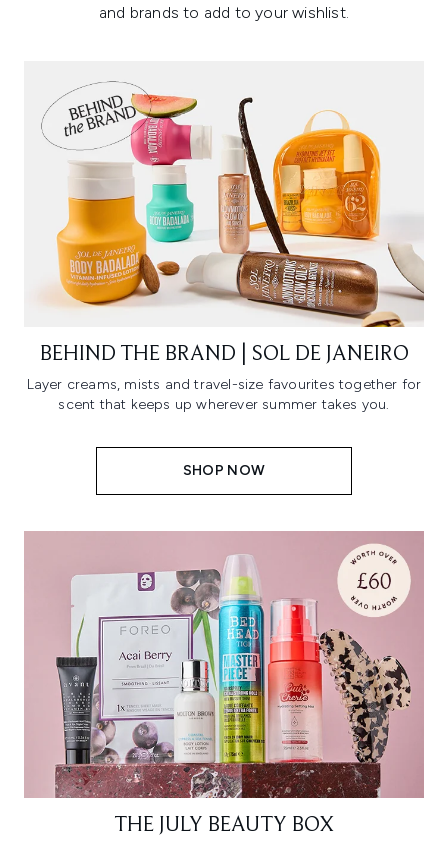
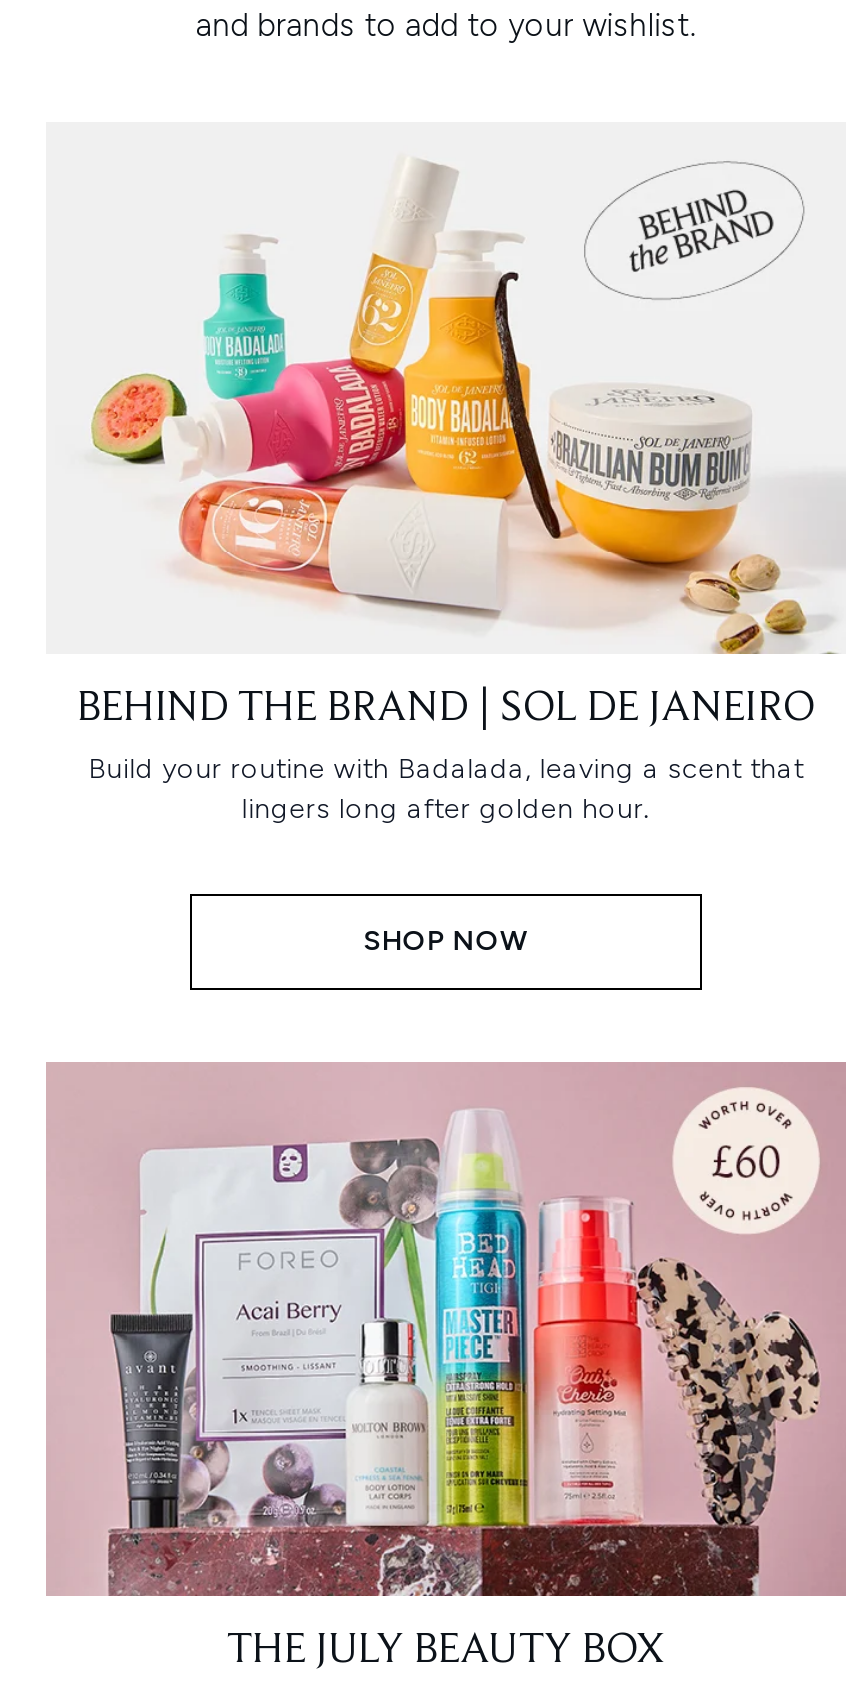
- [image]
+ [image]

- Layer creams, mists and travel-size favourites together for
- scent that keeps up wherever summer takes you.
+ Build your routine with Badalada, leaving a scent that
+ lingers long after golden hour.
